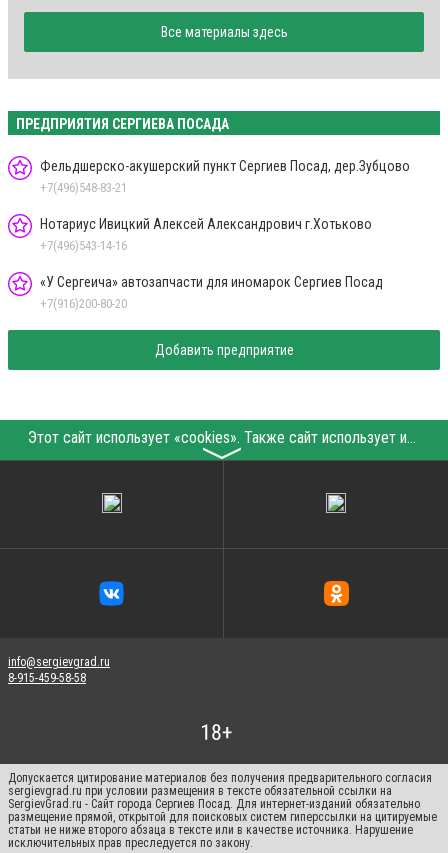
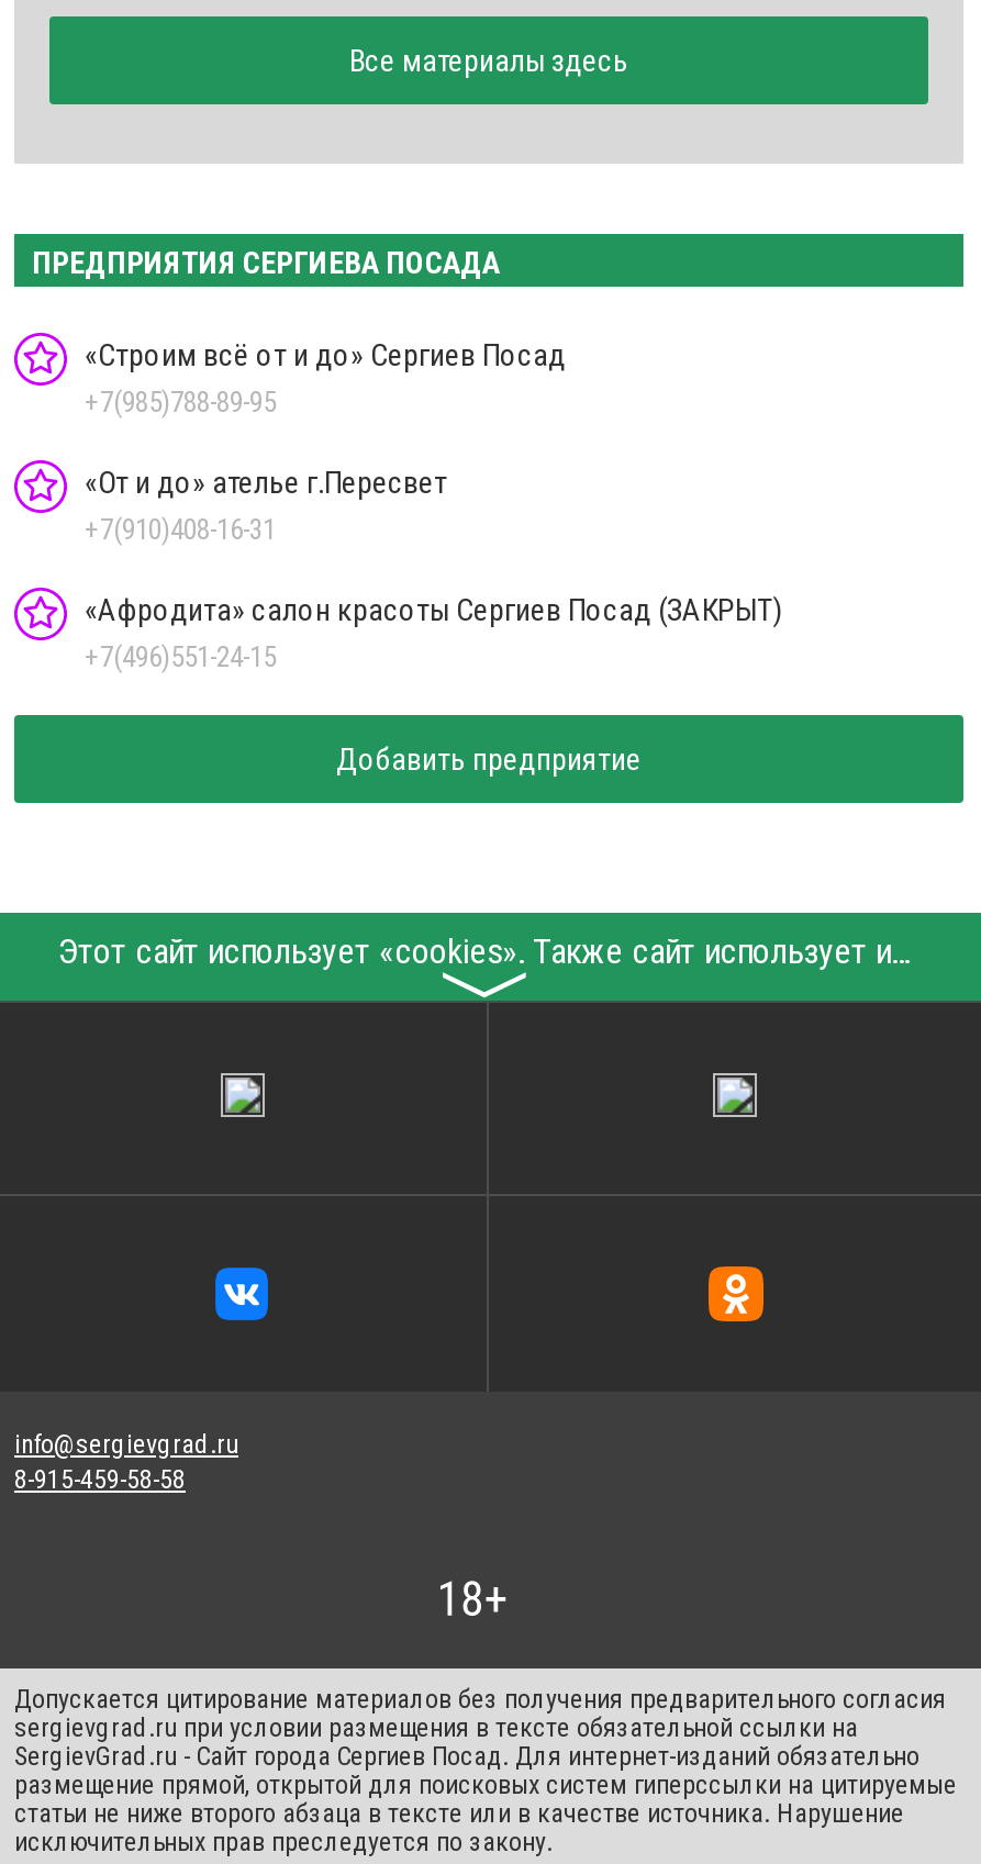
- Фельдшерско-акушерский пункт Сергиев Посад, дер.Зубцово
- +7(496)548-83-21
+ «Строим всё от и до» Сергиев Посад
+ +7(985)788-89-95

- Нотариус Ивицкий Алексей Александрович г.Хотьково
- +7(496)543-14-16
+ «От и до» ателье г.Пересвет
+ +7(910)408-16-31

- «У Сергеича» автозапчасти для иномарок Сергиев Посад
- +7(916)200-80-20
+ «Афродита» салон красоты Сергиев Посад (ЗАКРЫТ)
+ +7(496)551-24-15
